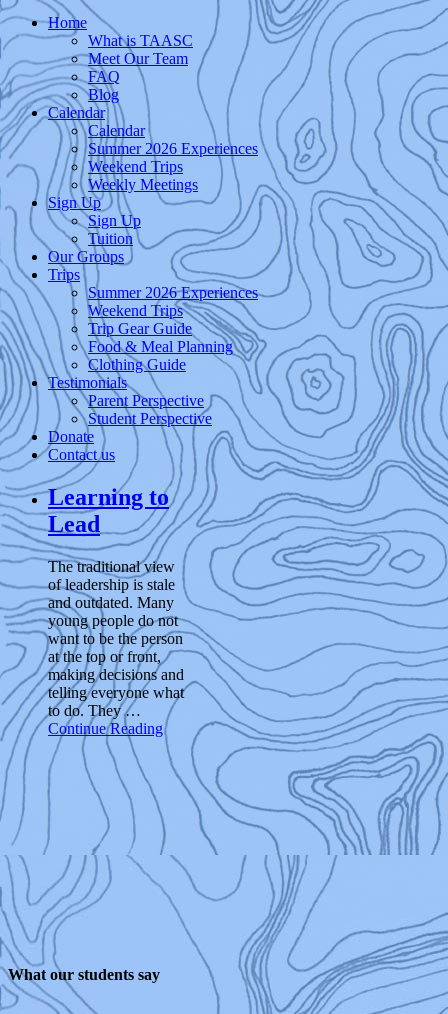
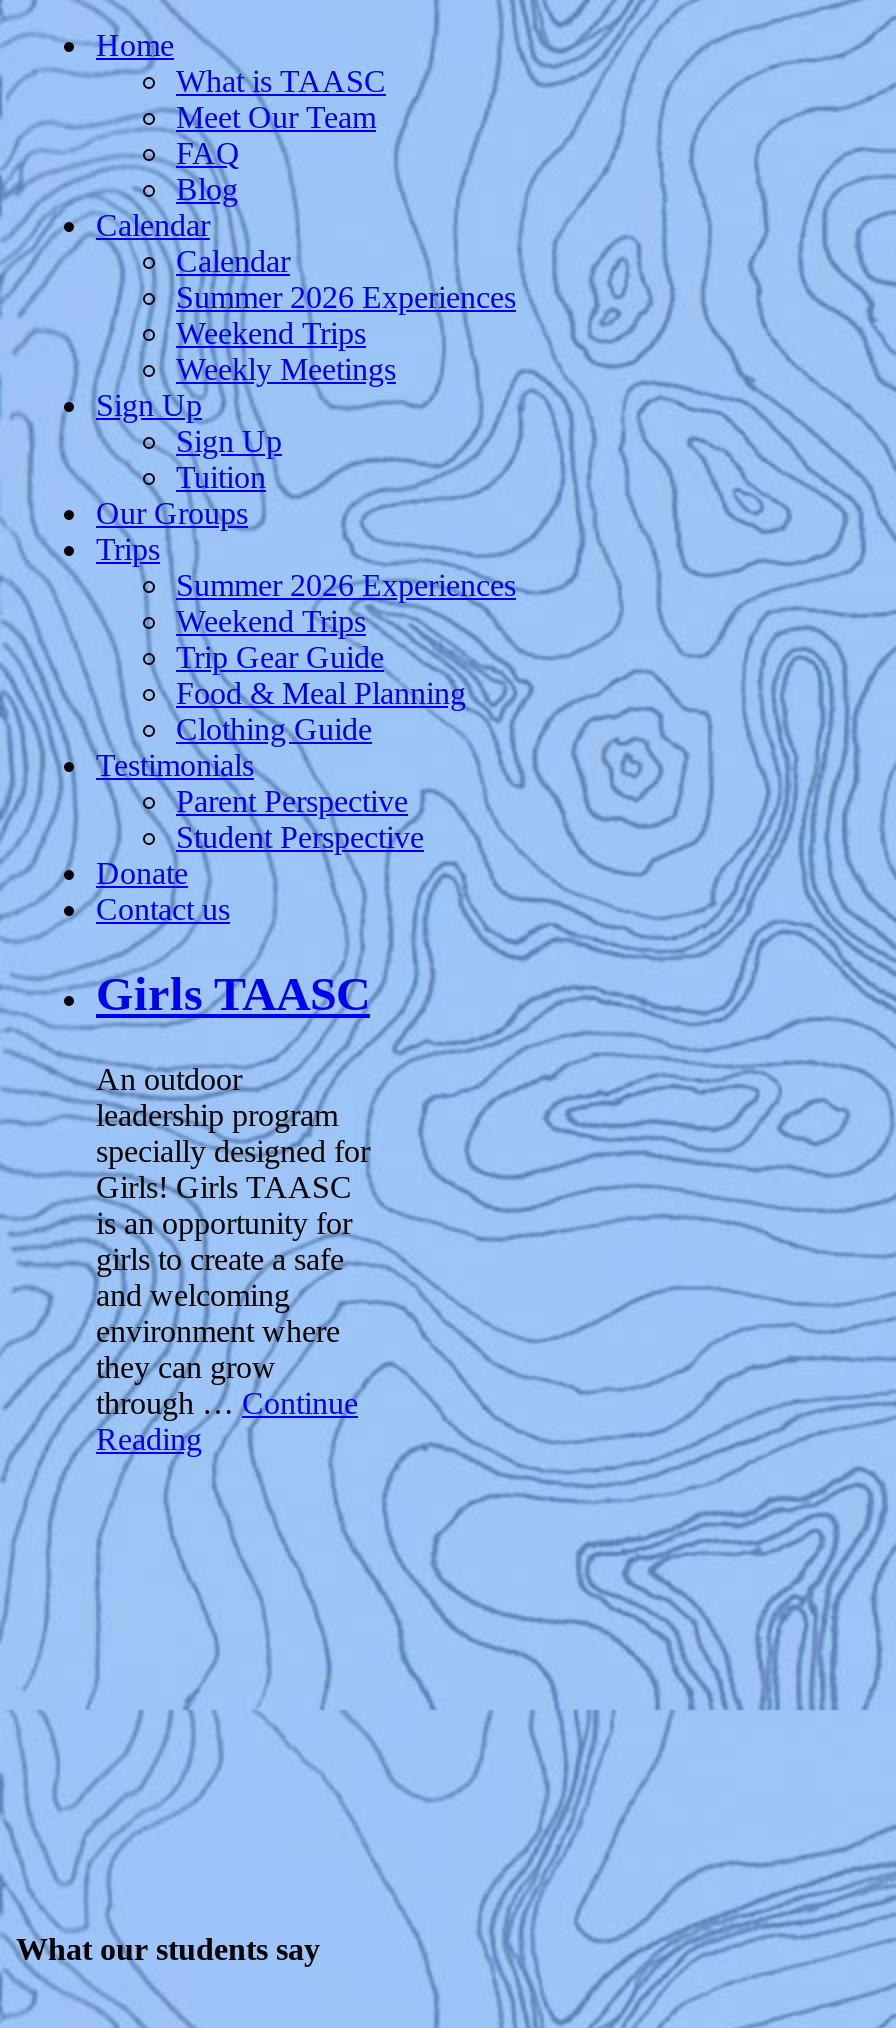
- Learning to
- Lead
+ Girls TAASC

- The traditional view
- of leadership is stale
- and outdated. Many
- young people do not
- want to be the person
- at the top or front,
- making decisions and
- telling everyone what
- to do. They …
- Continue Reading
+ An outdoor
+ leadership program
+ specially designed for
+ Girls! Girls TAASC
+ is an opportunity for
+ girls to create a safe
+ and welcoming
+ environment where
+ they can grow
+ through … Continue
+ Reading
